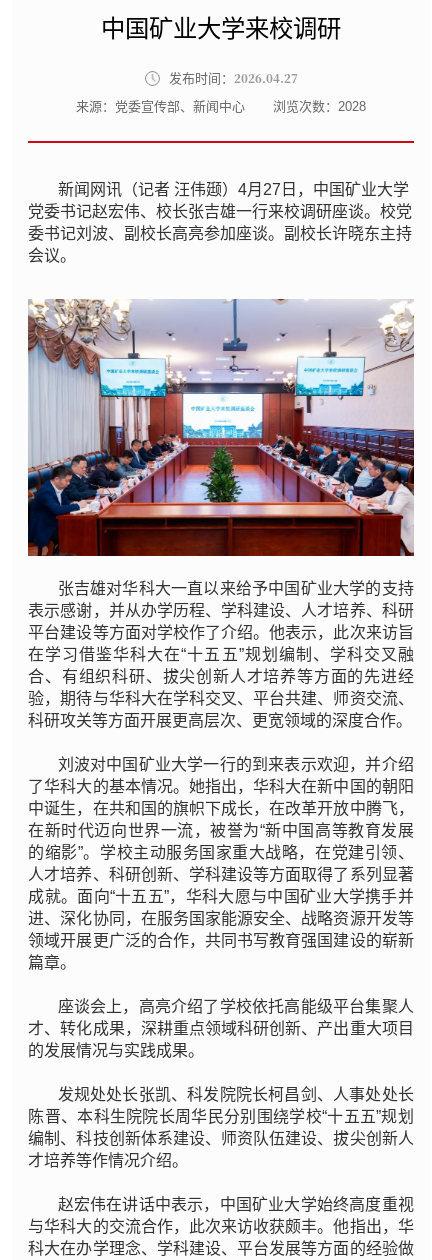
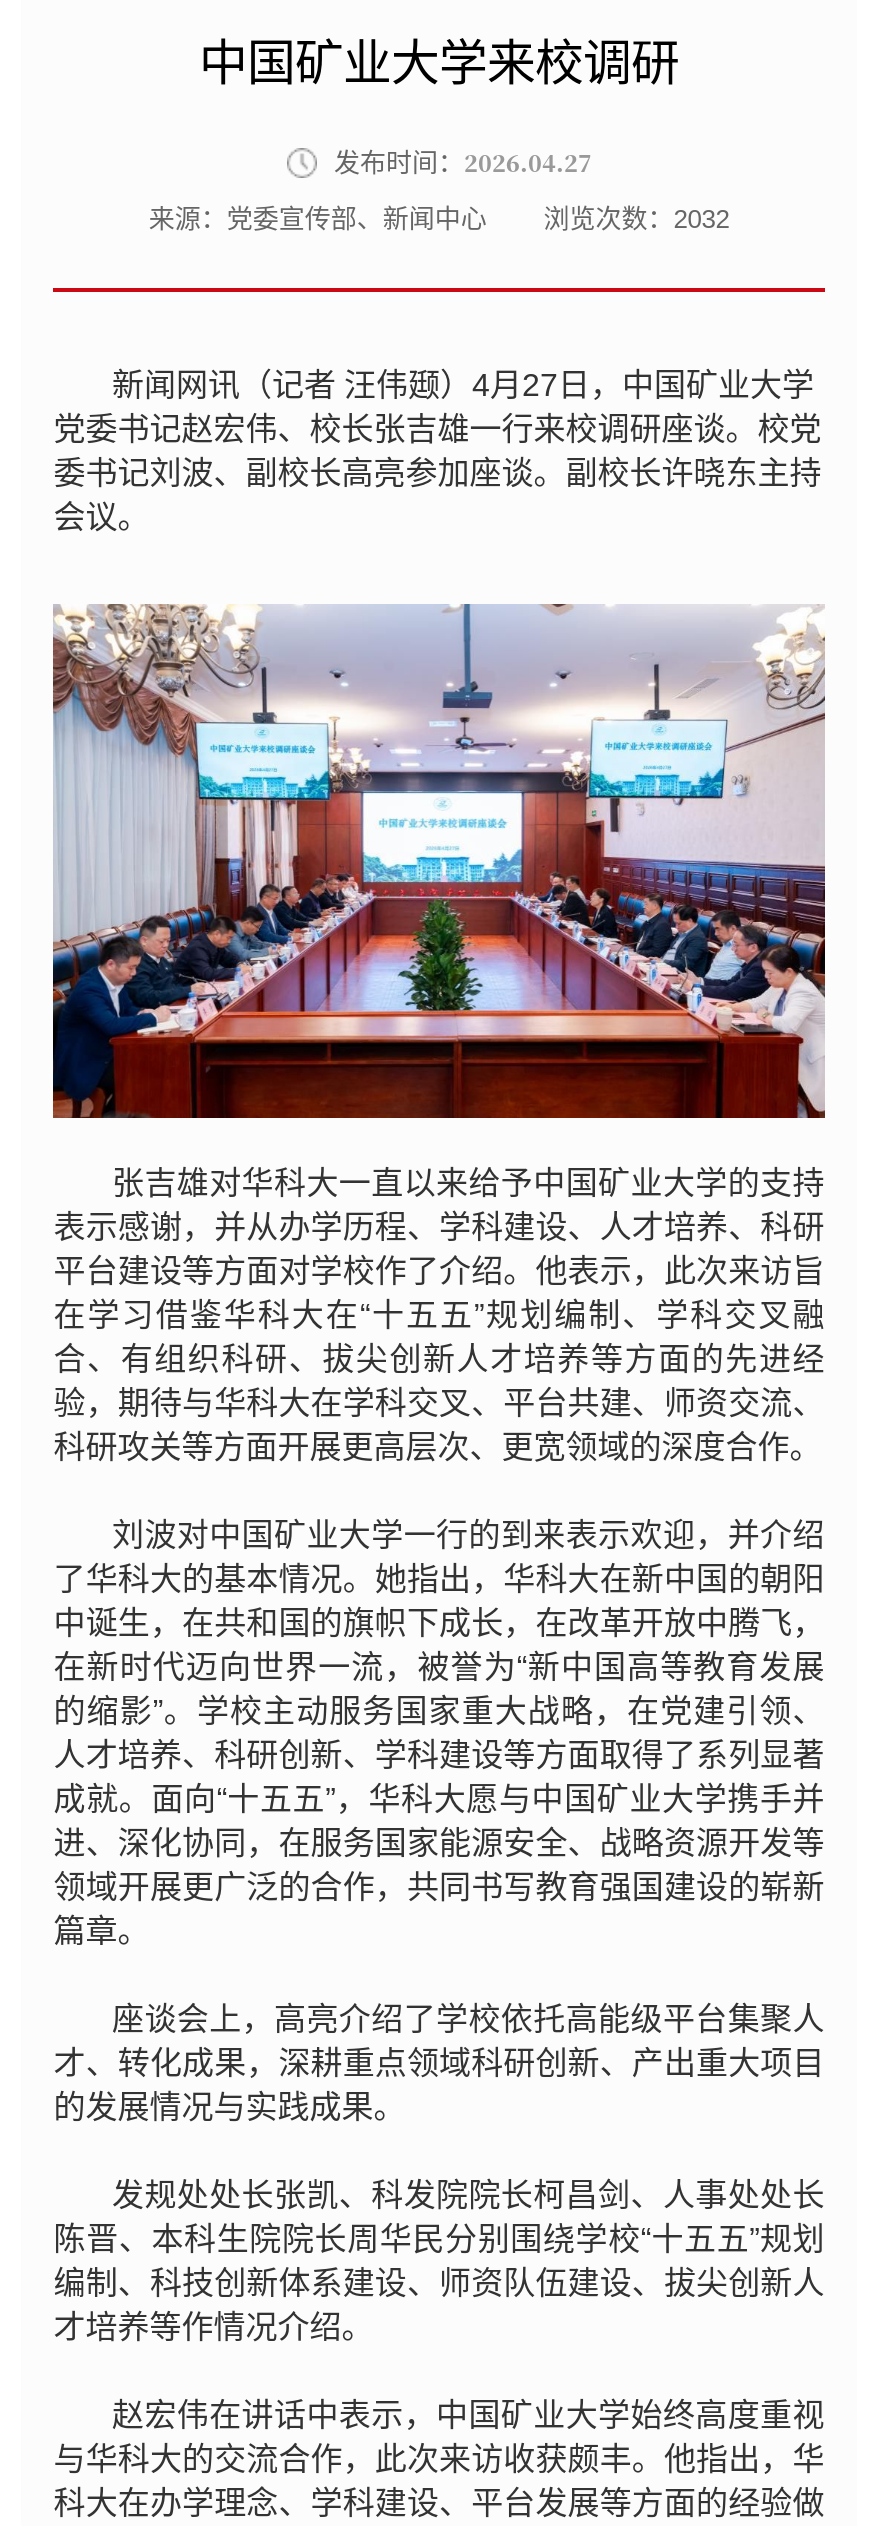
- 来源：党委宣传部、新闻中心 浏览次数：2028
+ 来源：党委宣传部、新闻中心 浏览次数：2032
